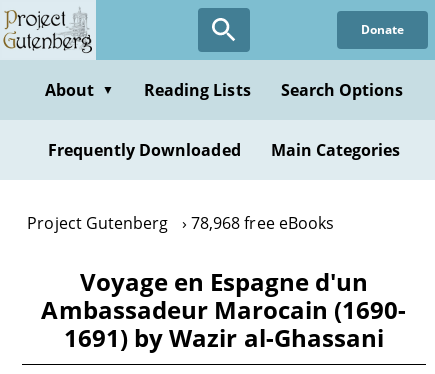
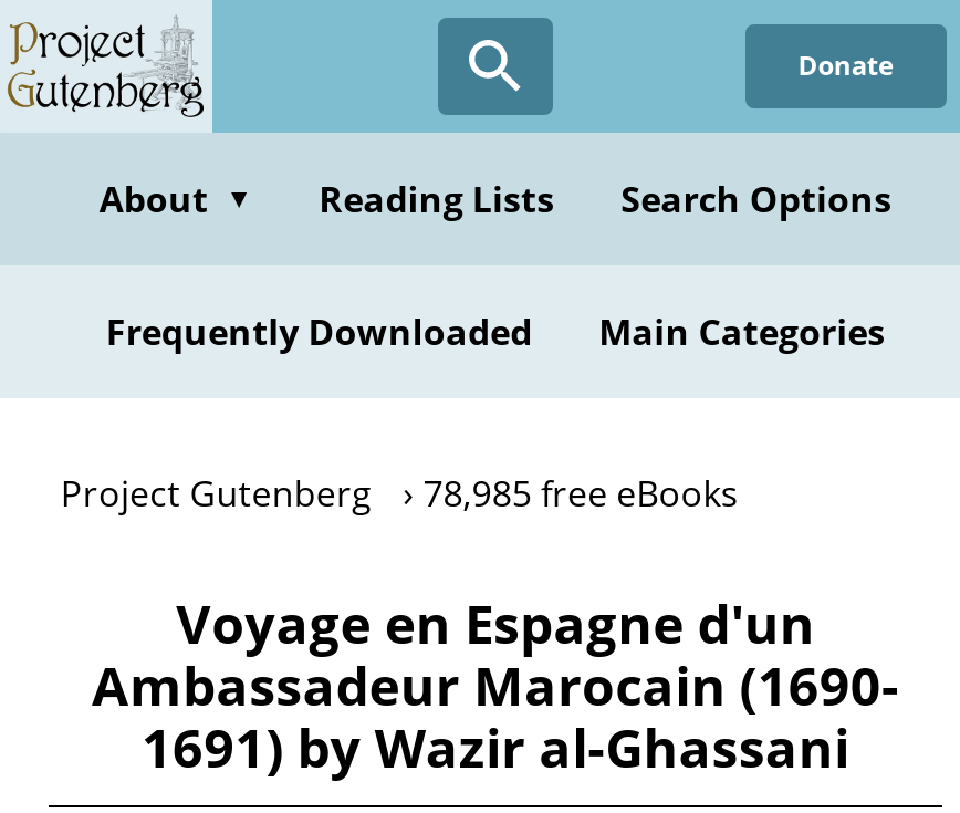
- Project Gutenberg 78,968 free eBooks
+ Project Gutenberg 78,985 free eBooks
